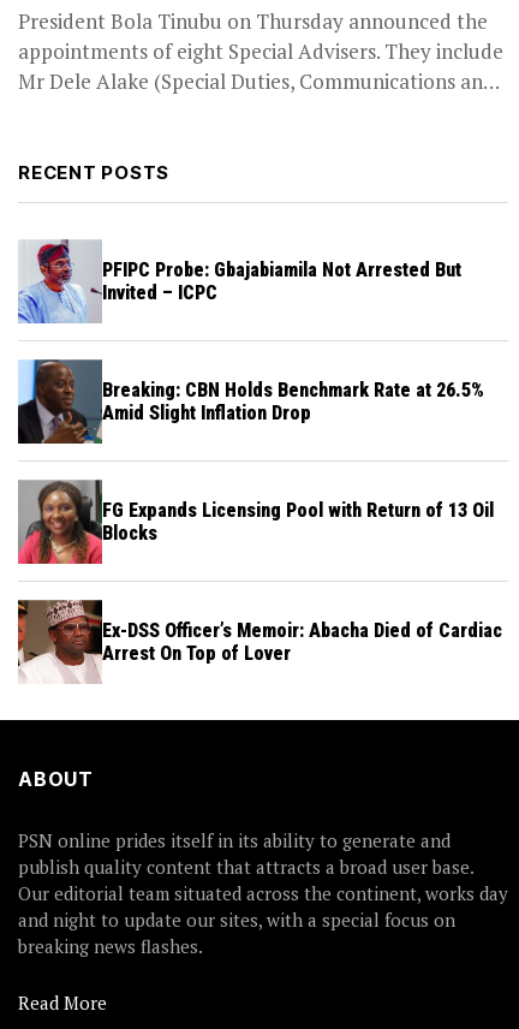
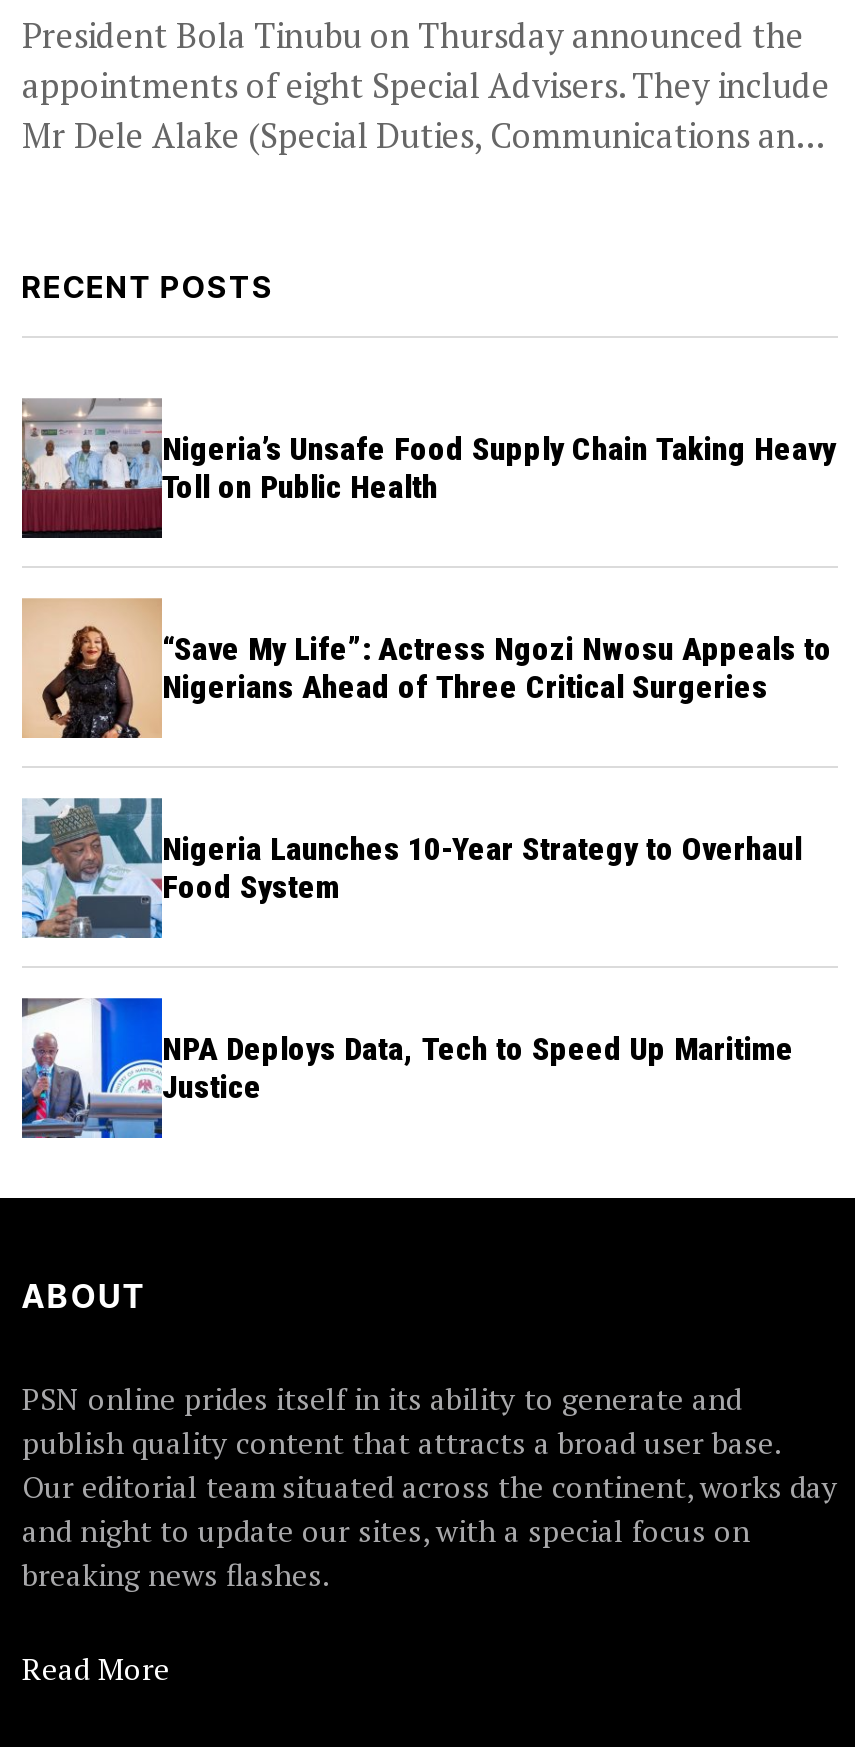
- [image]
- PFIPC Probe: Gbajabiamila Not Arrested But
- Invited – ICPC
+ [image]
+ Nigeria’s Unsafe Food Supply Chain Taking Heavy
+ Toll on Public Health

- [image]
- Breaking: CBN Holds Benchmark Rate at 26.5%
- Amid Slight Inflation Drop
+ [image]
+ “Save My Life”: Actress Ngozi Nwosu Appeals to
+ Nigerians Ahead of Three Critical Surgeries

- [image]
- FG Expands Licensing Pool with Return of 13 Oil
- Blocks
+ [image]
+ Nigeria Launches 10-Year Strategy to Overhaul
+ Food System

- [image]
- Ex-DSS Officer’s Memoir: Abacha Died of Cardiac
- Arrest On Top of Lover
+ [image]
+ NPA Deploys Data, Tech to Speed Up Maritime
+ Justice
